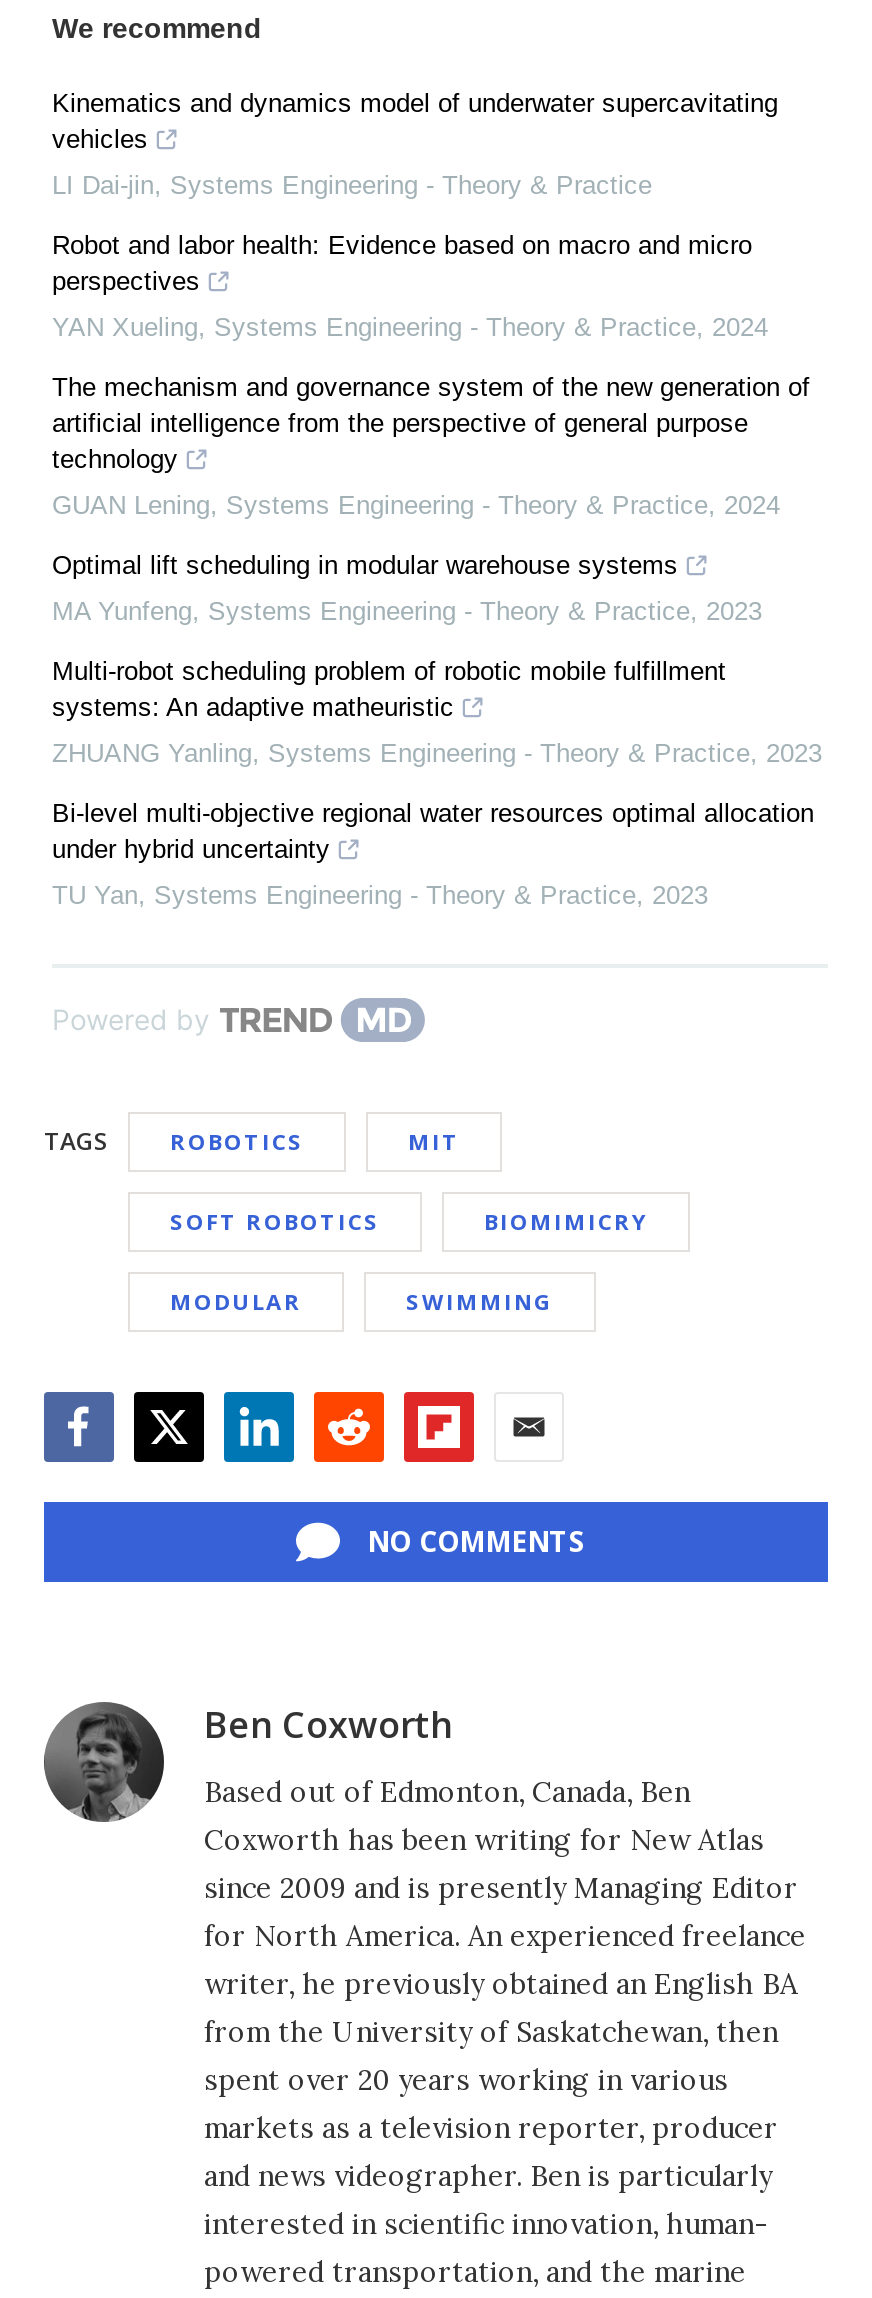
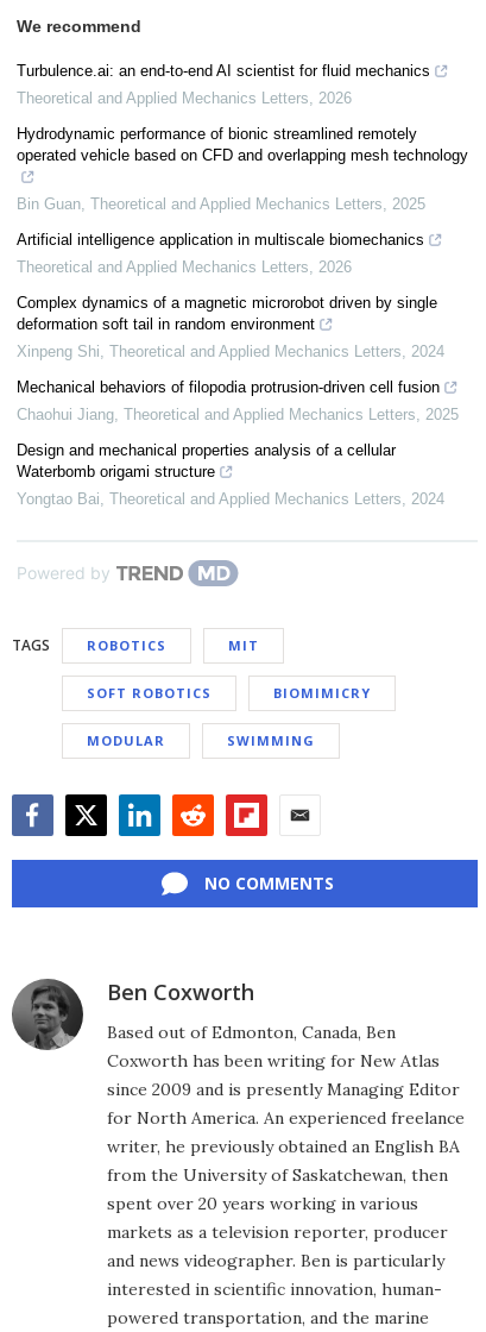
- Kinematics and dynamics model of underwater supercavitating
- vehicles
+ Turbulence.ai: an end-to-end AI scientist for fluid mechanics

- LI Dai-jin, Systems Engineering - Theory & Practice
+ Theoretical and Applied Mechanics Letters, 2026

- Robot and labor health: Evidence based on macro and micro
- perspectives
+ Hydrodynamic performance of bionic streamlined remotely
+ operated vehicle based on CFD and overlapping mesh technology

- YAN Xueling, Systems Engineering - Theory & Practice, 2024
+ Bin Guan, Theoretical and Applied Mechanics Letters, 2025

- The mechanism and governance system of the new generation of
- artificial intelligence from the perspective of general purpose
- technology
+ Artificial intelligence application in multiscale biomechanics

- GUAN Lening, Systems Engineering - Theory & Practice, 2024
+ Theoretical and Applied Mechanics Letters, 2026

- Optimal lift scheduling in modular warehouse systems
+ Complex dynamics of a magnetic microrobot driven by single
+ deformation soft tail in random environment

- MA Yunfeng, Systems Engineering - Theory & Practice, 2023
+ Xinpeng Shi, Theoretical and Applied Mechanics Letters, 2024

- Multi-robot scheduling problem of robotic mobile fulfillment
- systems: An adaptive matheuristic
+ Mechanical behaviors of filopodia protrusion-driven cell fusion

- ZHUANG Yanling, Systems Engineering - Theory & Practice, 2023
+ Chaohui Jiang, Theoretical and Applied Mechanics Letters, 2025

- Bi-level multi-objective regional water resources optimal allocation
- under hybrid uncertainty
+ Design and mechanical properties analysis of a cellular
+ Waterbomb origami structure

- TU Yan, Systems Engineering - Theory & Practice, 2023
+ Yongtao Bai, Theoretical and Applied Mechanics Letters, 2024
